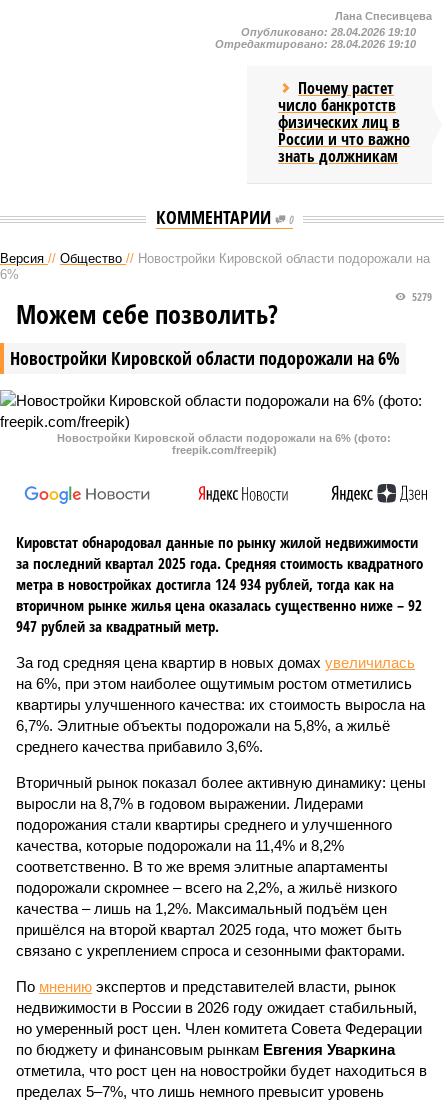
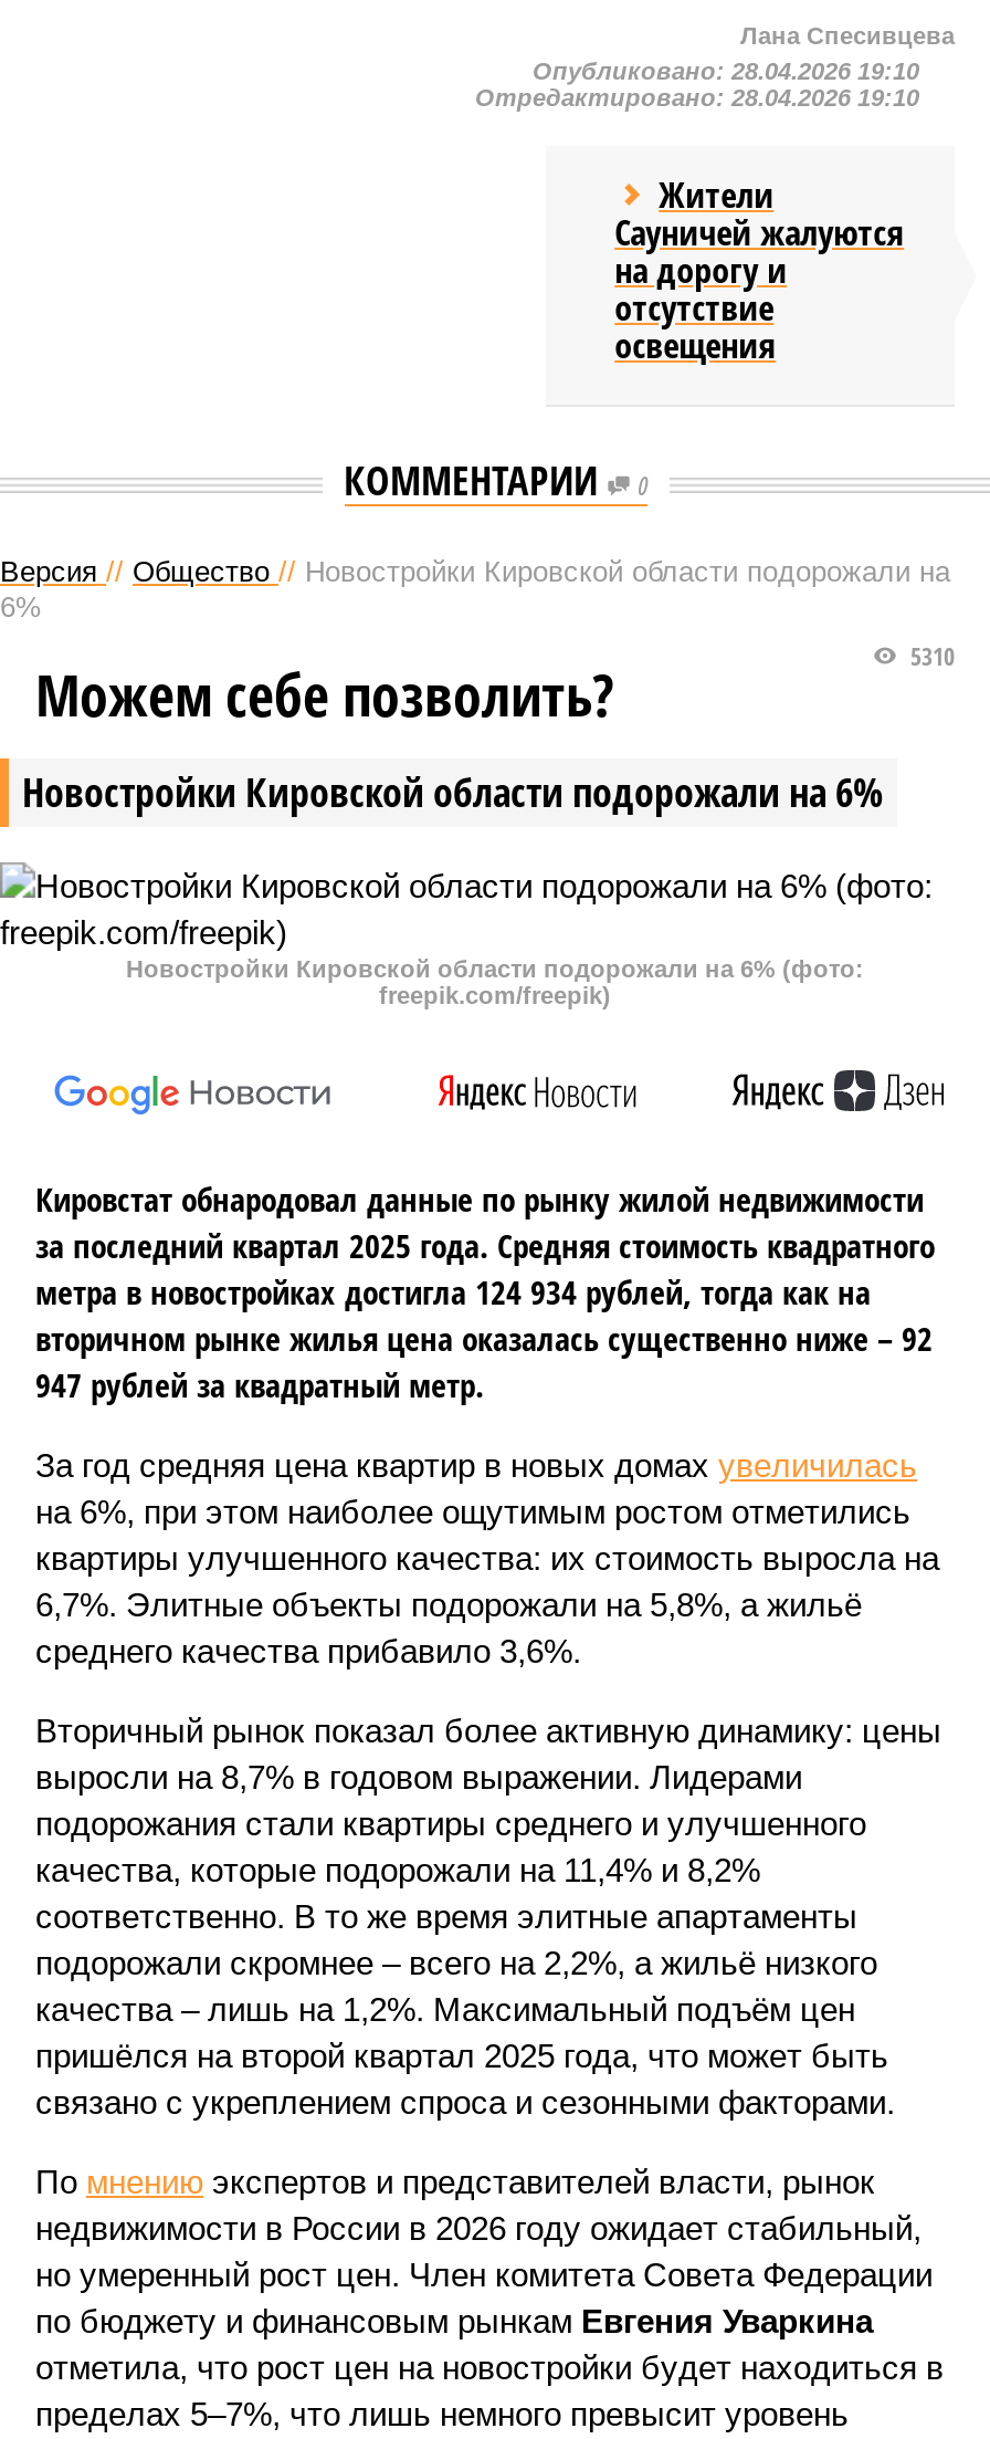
- Почему растет
- число банкротств
- физических лиц в
- России и что важно
- знать должникам
+ Жители
+ Сауничей жалуются
+ на дорогу и
+ отсутствие
+ освещения

- 5279
+ 5310
